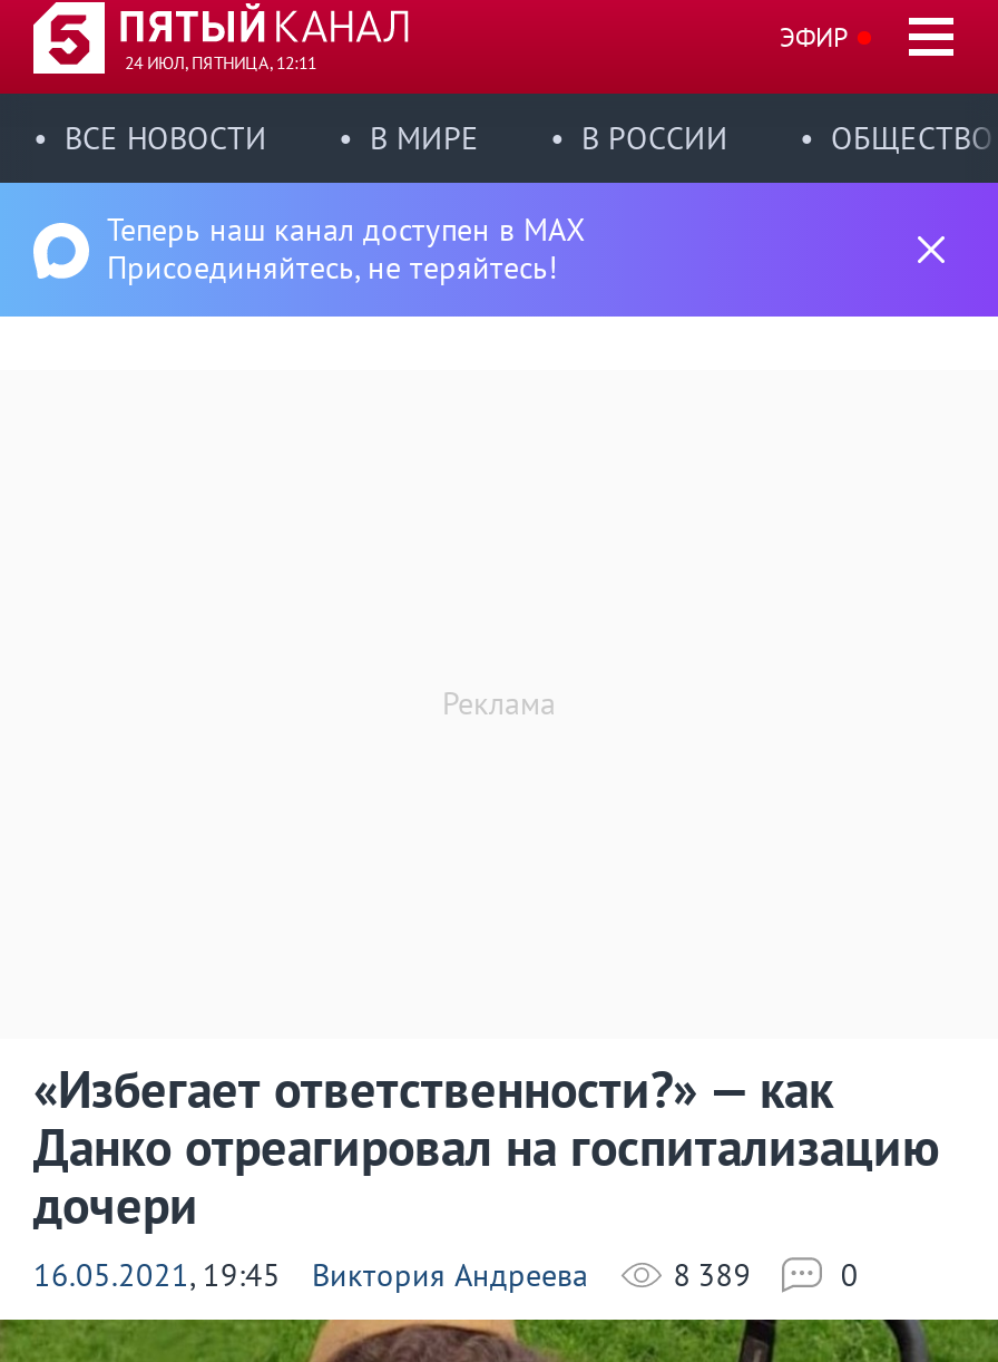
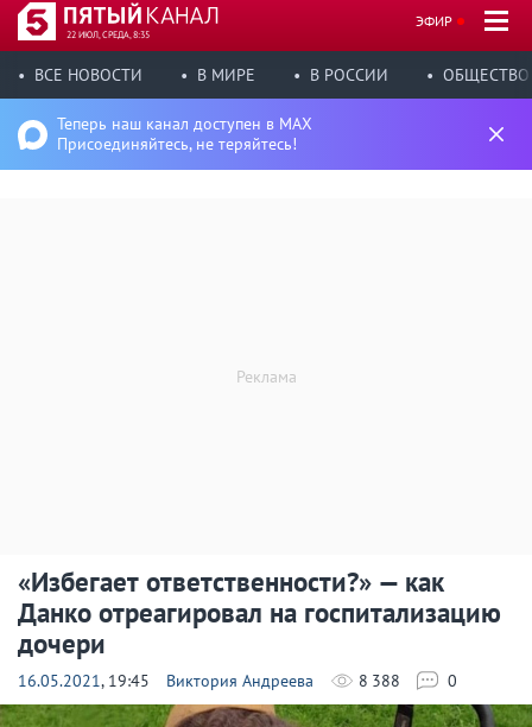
- 24 ИЮЛ, ПЯТНИЦА, 12:11
+ 22 ИЮЛ, СРЕДА, 8:35

- 8 389
+ 8 388
